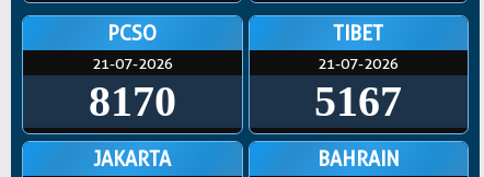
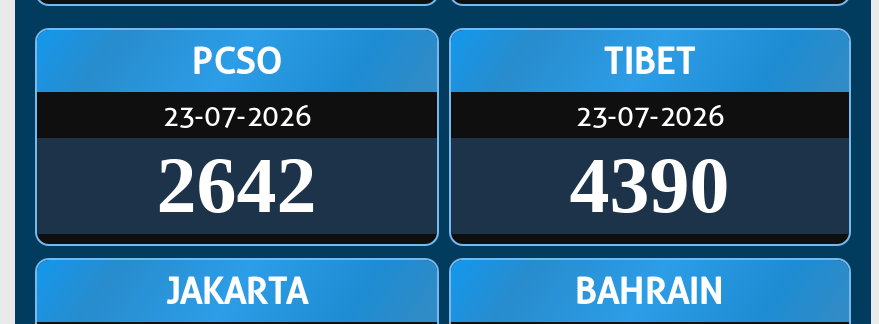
- 21-07-2026
+ 23-07-2026

- 21-07-2026
+ 23-07-2026

- 8170
+ 2642

- 5167
+ 4390
